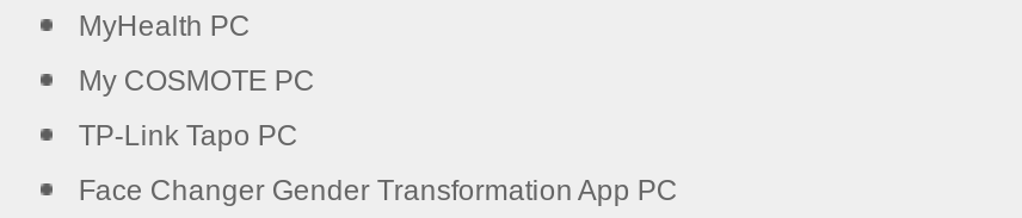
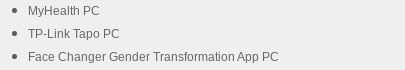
- My COSMOTE PC
